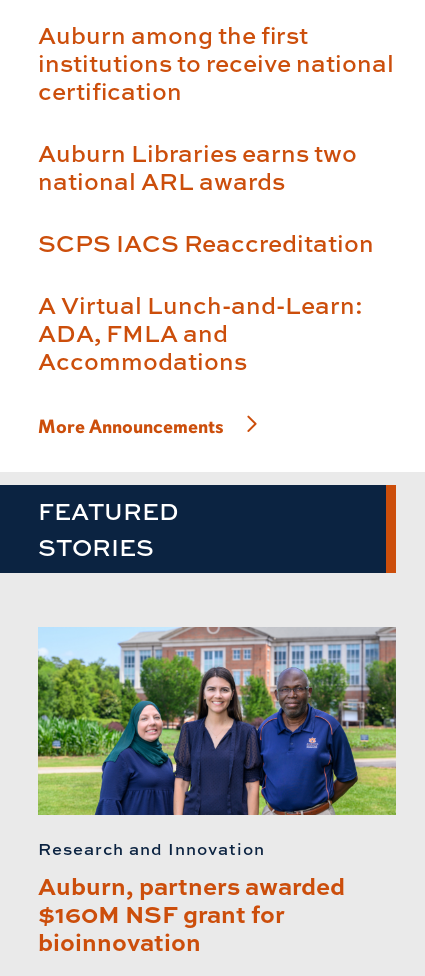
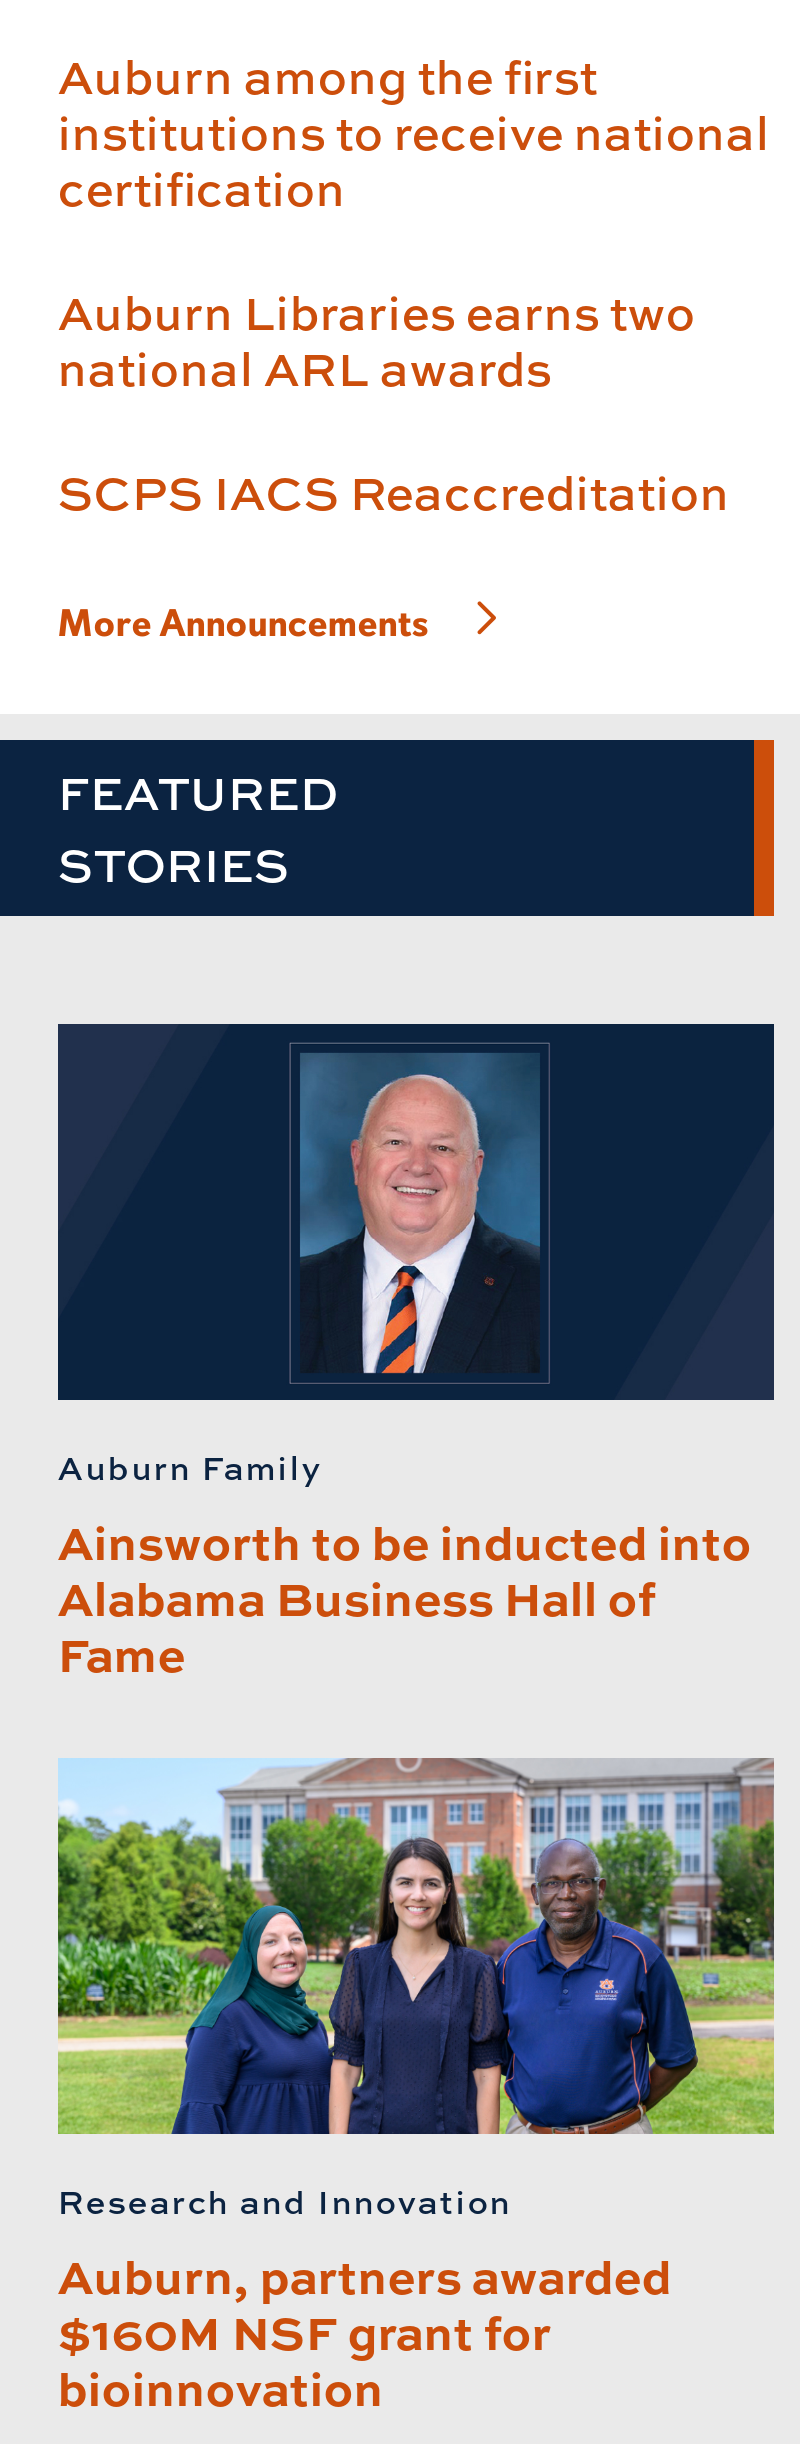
- A Virtual Lunch-and-Learn:
- ADA, FMLA and
- Accommodations

moved up: More Announcements | FEATURED | STORIES

+ [image]
+ Auburn Family
+ Ainsworth to be inducted into
+ Alabama Business Hall of
+ Fame
